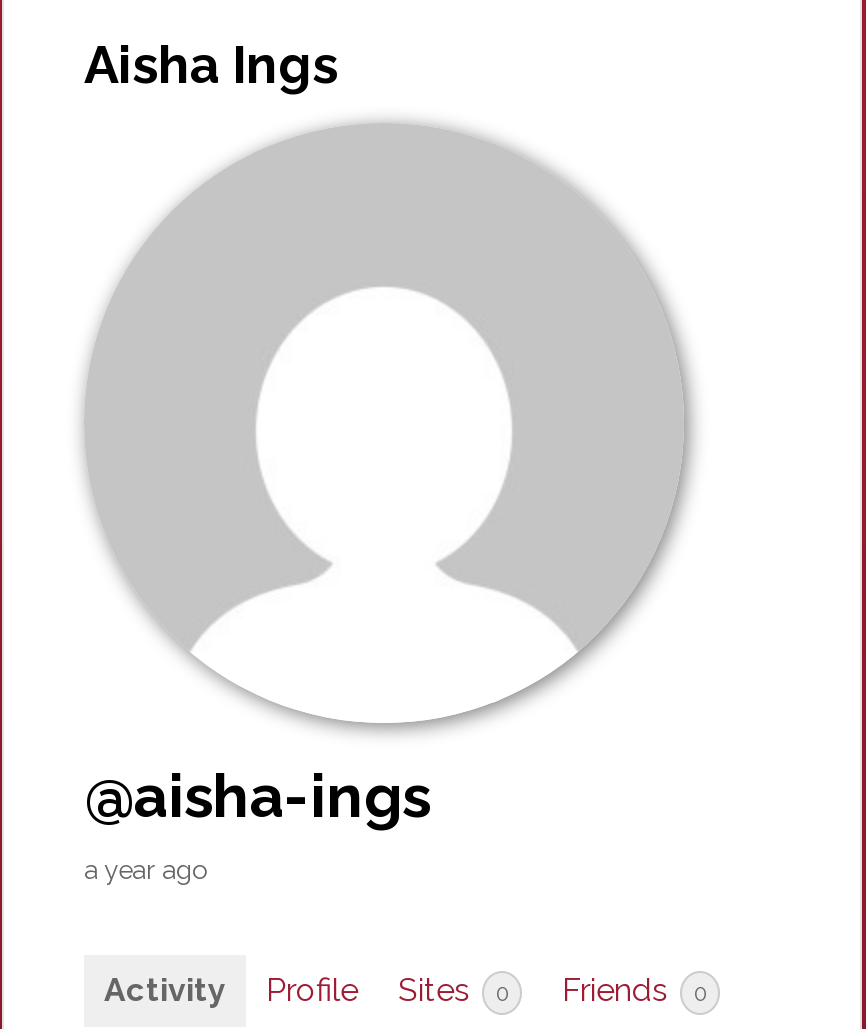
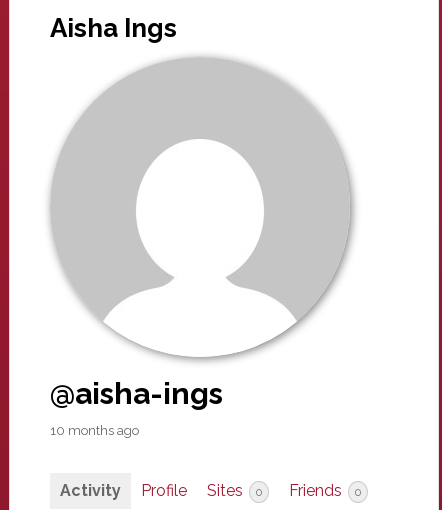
- a year ago
+ 10 months ago
